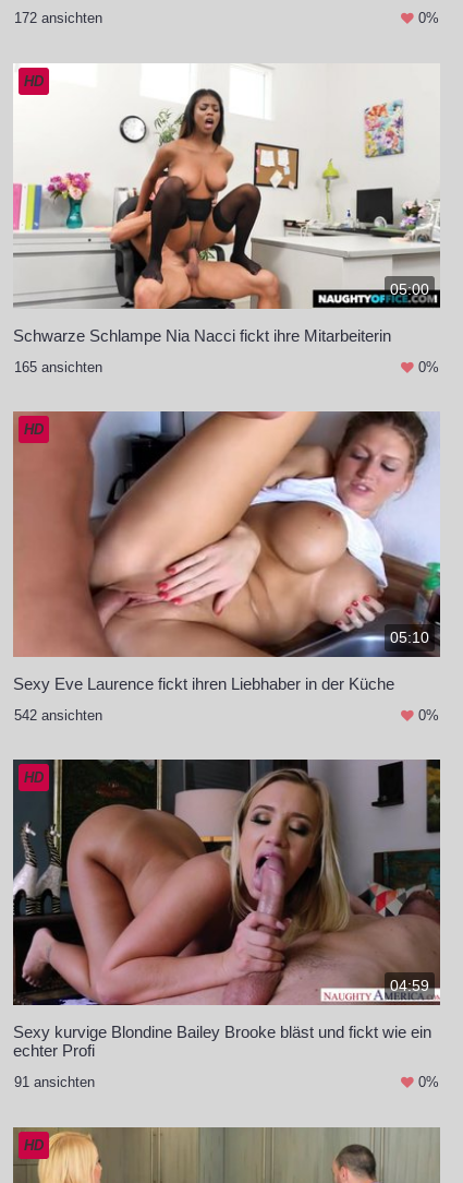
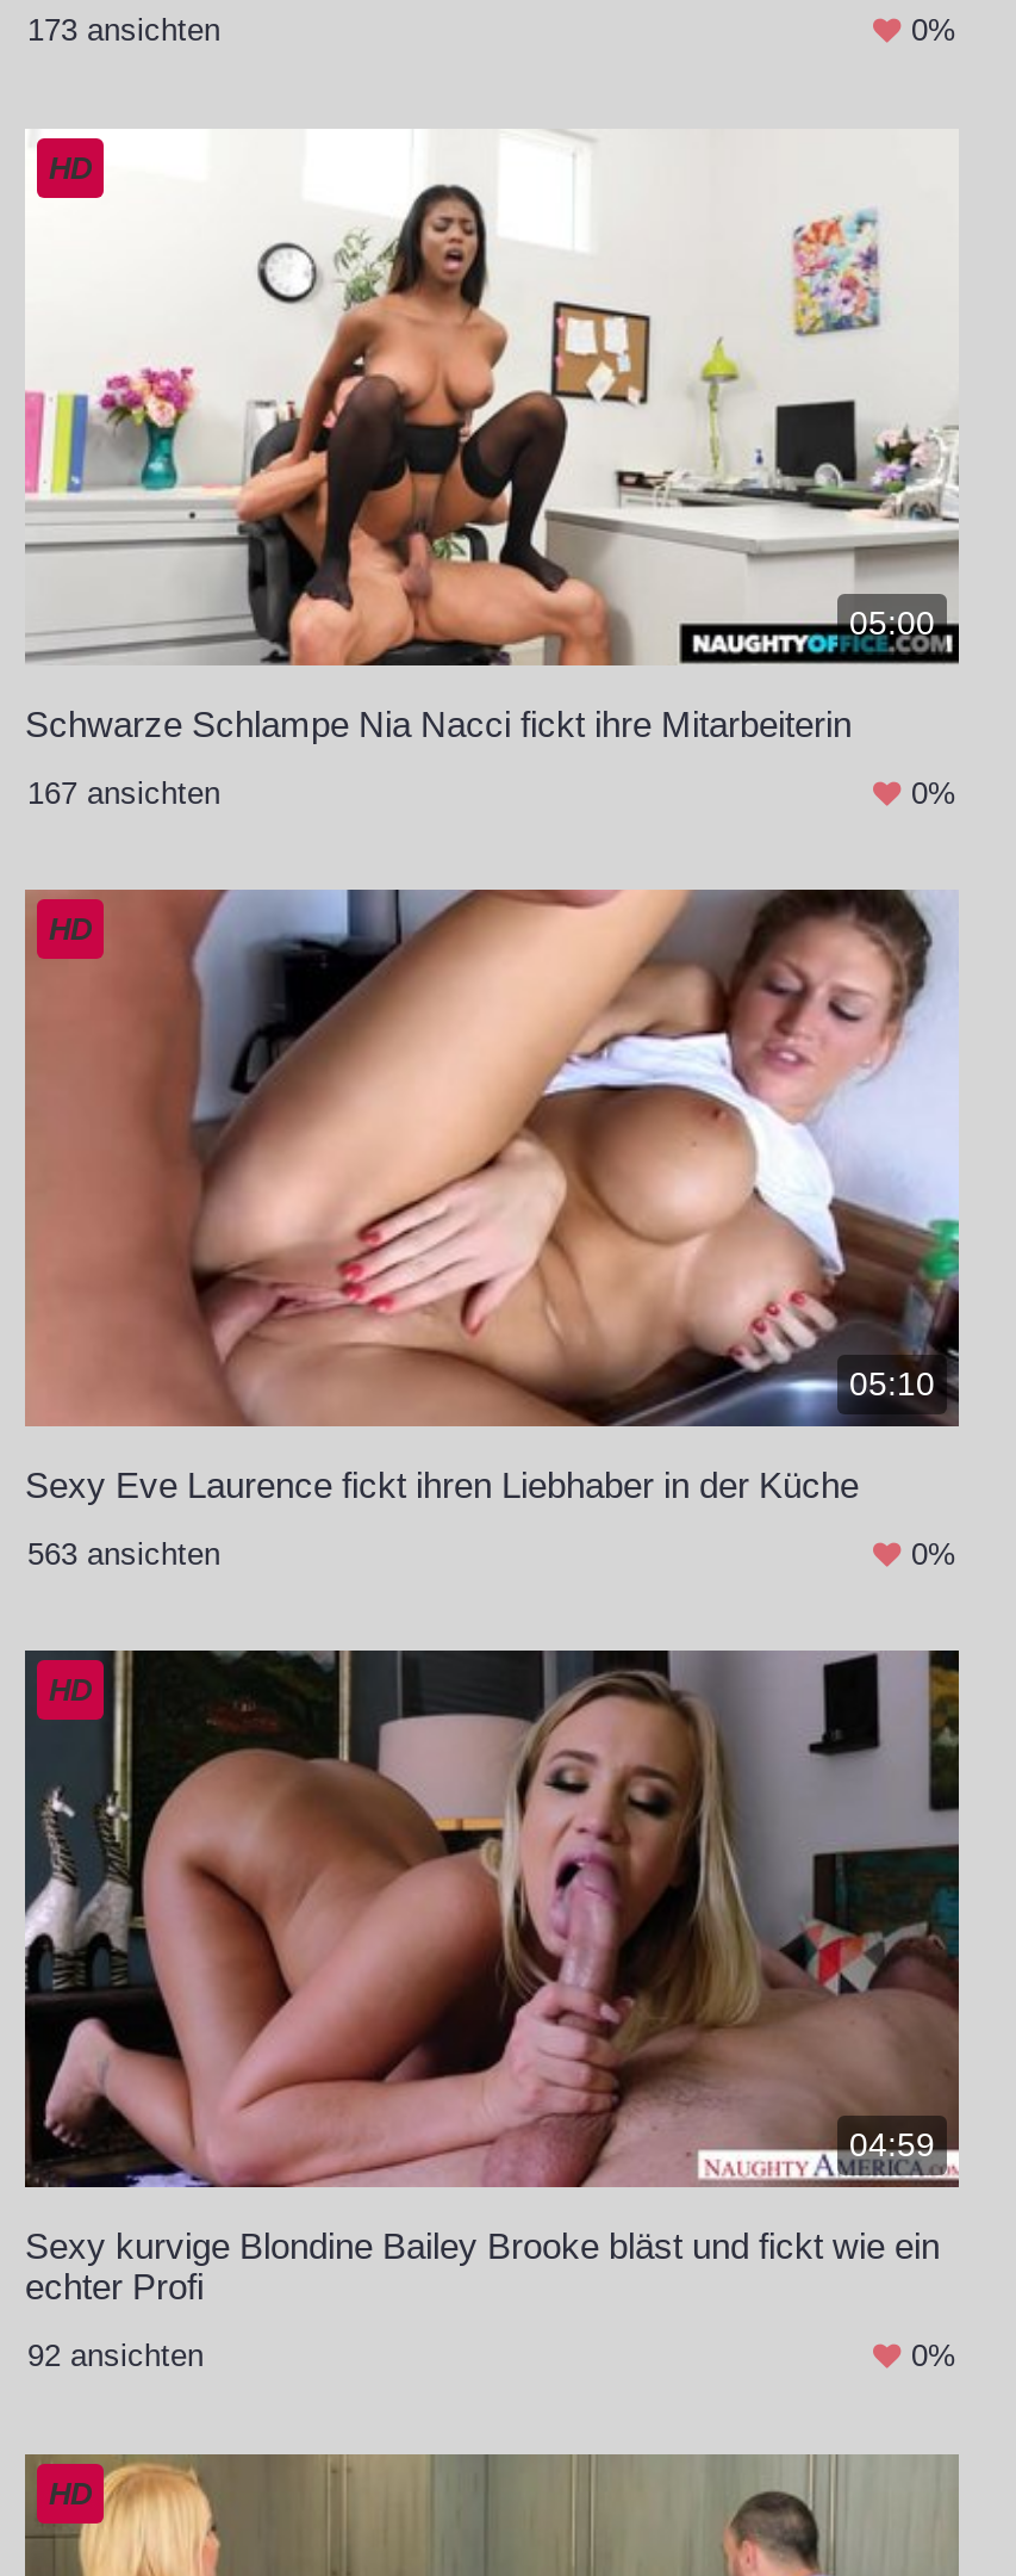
- 172 ansichten
+ 173 ansichten

- 165 ansichten
+ 167 ansichten

- 542 ansichten
+ 563 ansichten

- 91 ansichten
+ 92 ansichten
